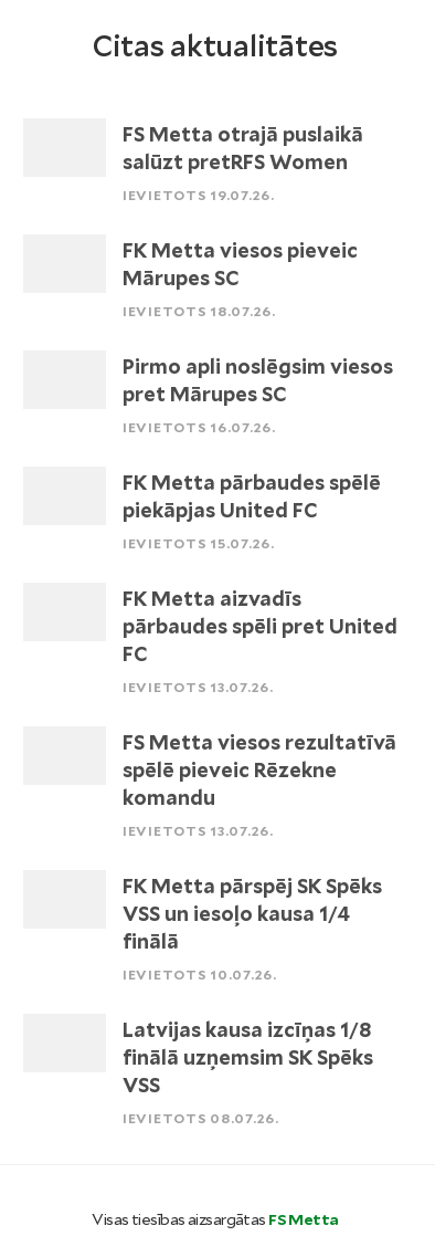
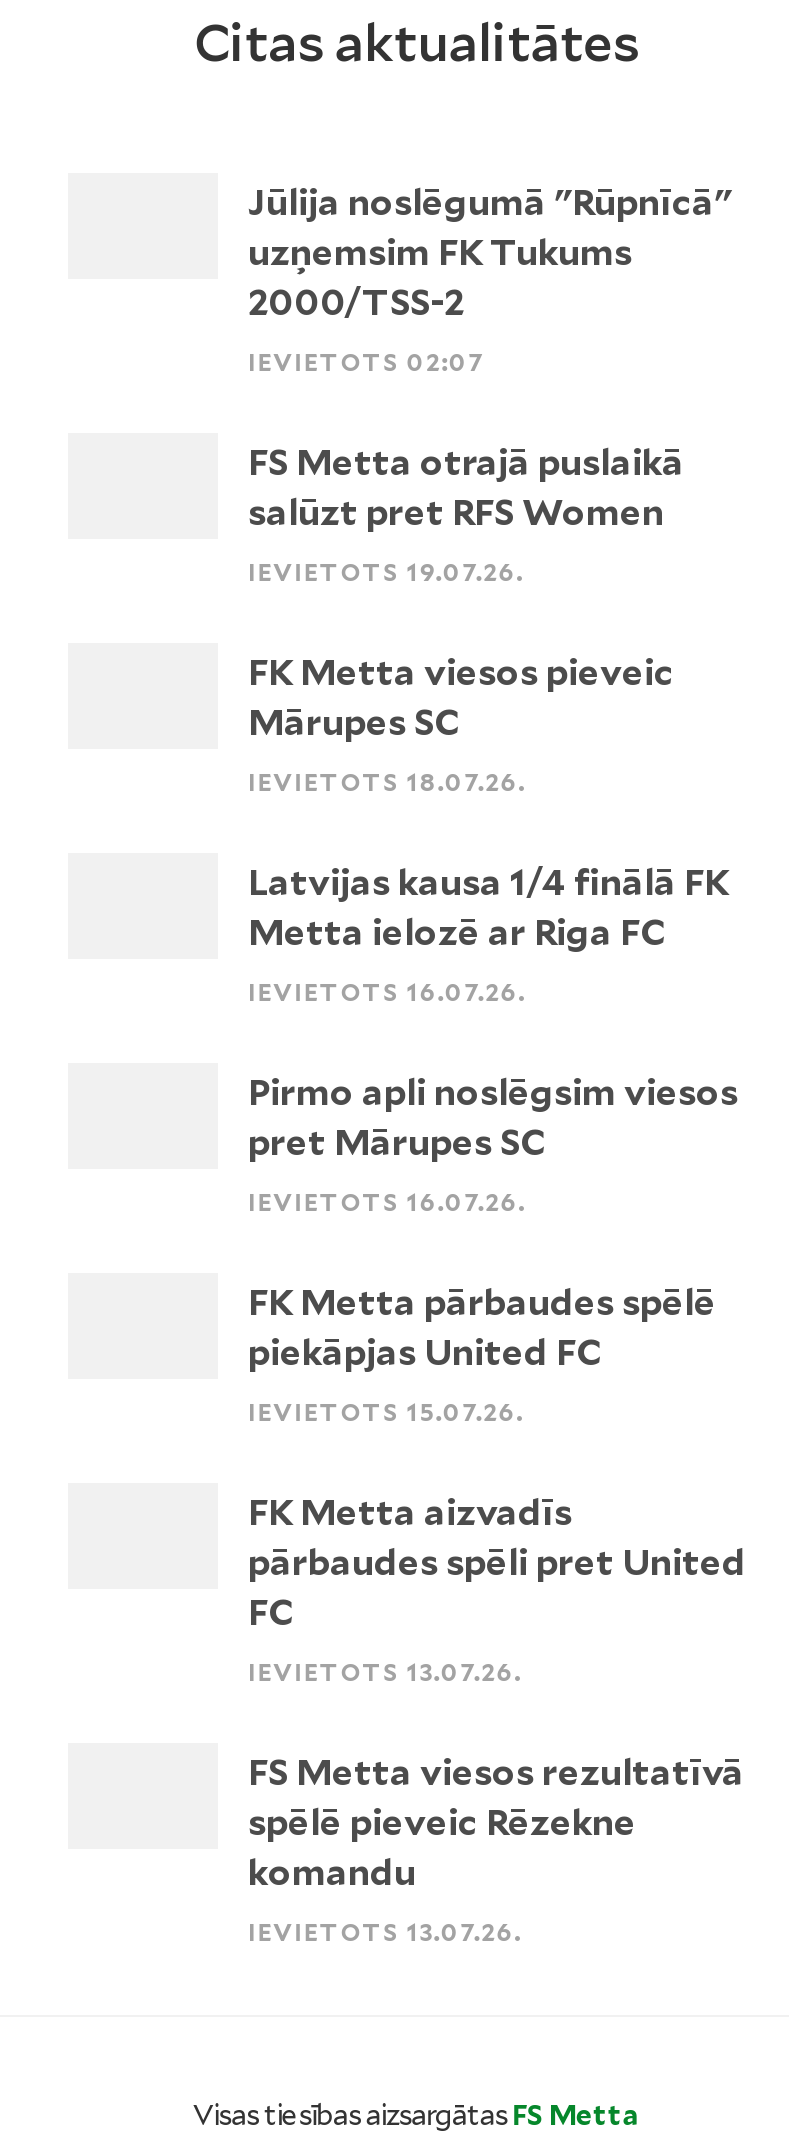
+ Jūlija noslēgumā "Rūpnīcā"
+ uzņemsim FK Tukums
+ 2000/TSS-2
+ IEVIETOTS 02:07

moved down: FS Metta otrajā puslaikā

- salūzt pretRFS Women
+ salūzt pret RFS Women

moved down: IEVIETOTS 19.07.26. | FK Metta viesos pieveic | Mārupes SC | IEVIETOTS 18.07.26.

+ Latvijas kausa 1/4 finālā FK
+ Metta ielozē ar Riga FC
+ IEVIETOTS 16.07.26.

moved down: Pirmo apli noslēgsim viesos | pret Mārupes SC | IEVIETOTS 16.07.26. | ... | komandu | IEVIETOTS 13.07.26.

- FK Metta pārspēj SK Spēks
- VSS un iesoļo kausa 1/4
- finālā
- IEVIETOTS 10.07.26.
- Latvijas kausa izcīņas 1/8
- finālā uzņemsim SK Spēks
- VSS
- IEVIETOTS 08.07.26.
